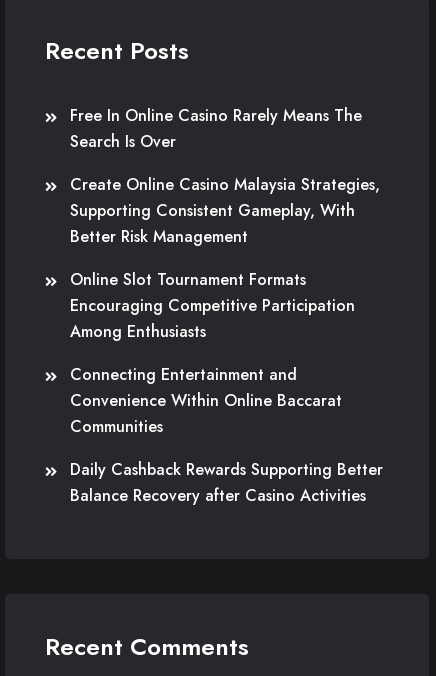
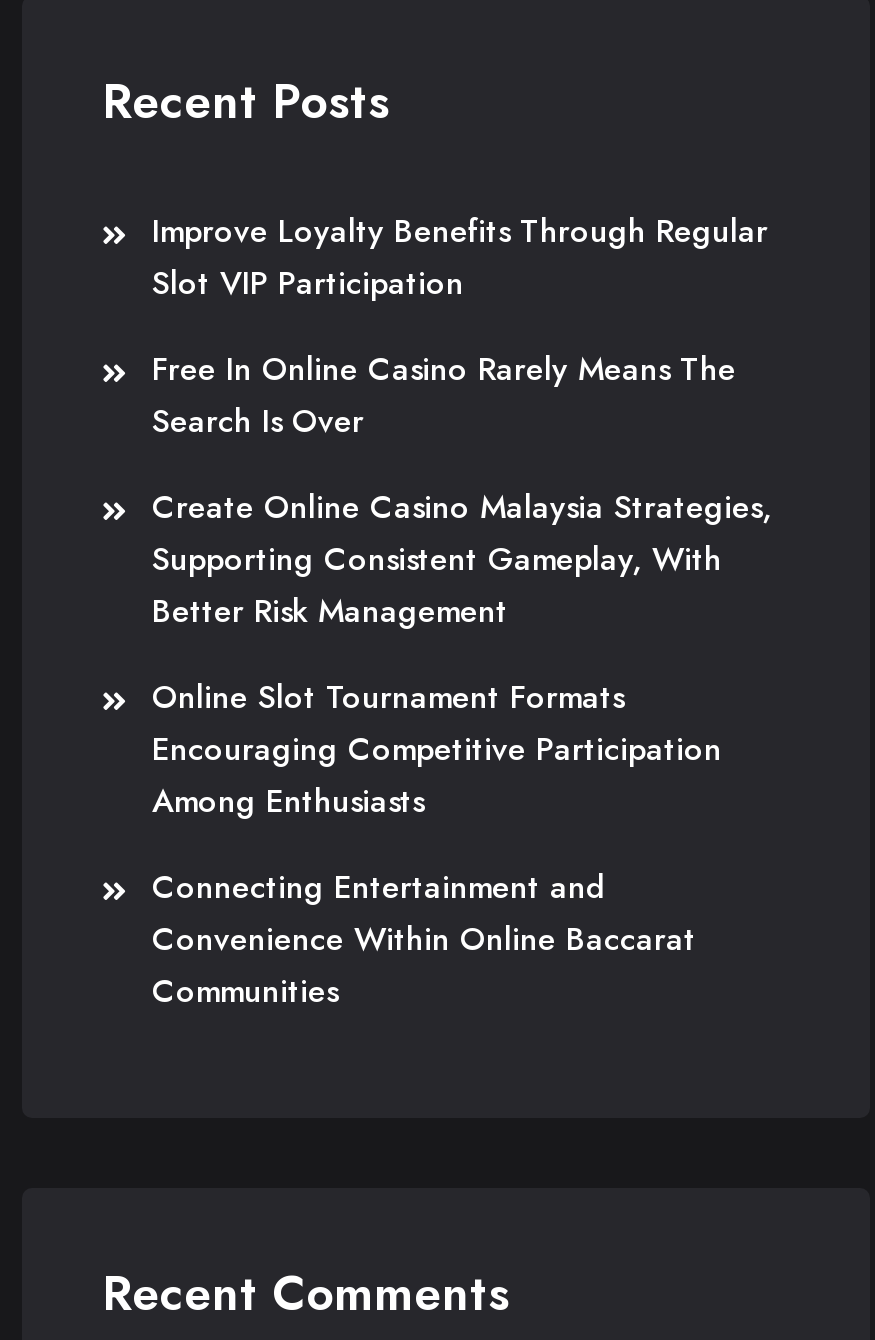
+ Improve Loyalty Benefits Through Regular
+ Slot VIP Participation

moved down: Free In Online Casino Rarely Means The | Search Is Over | Create Online Casino Malaysia Strategies, | ... | Convenience Within Online Baccarat | Communities

- Daily Cashback Rewards Supporting Better
- Balance Recovery after Casino Activities
